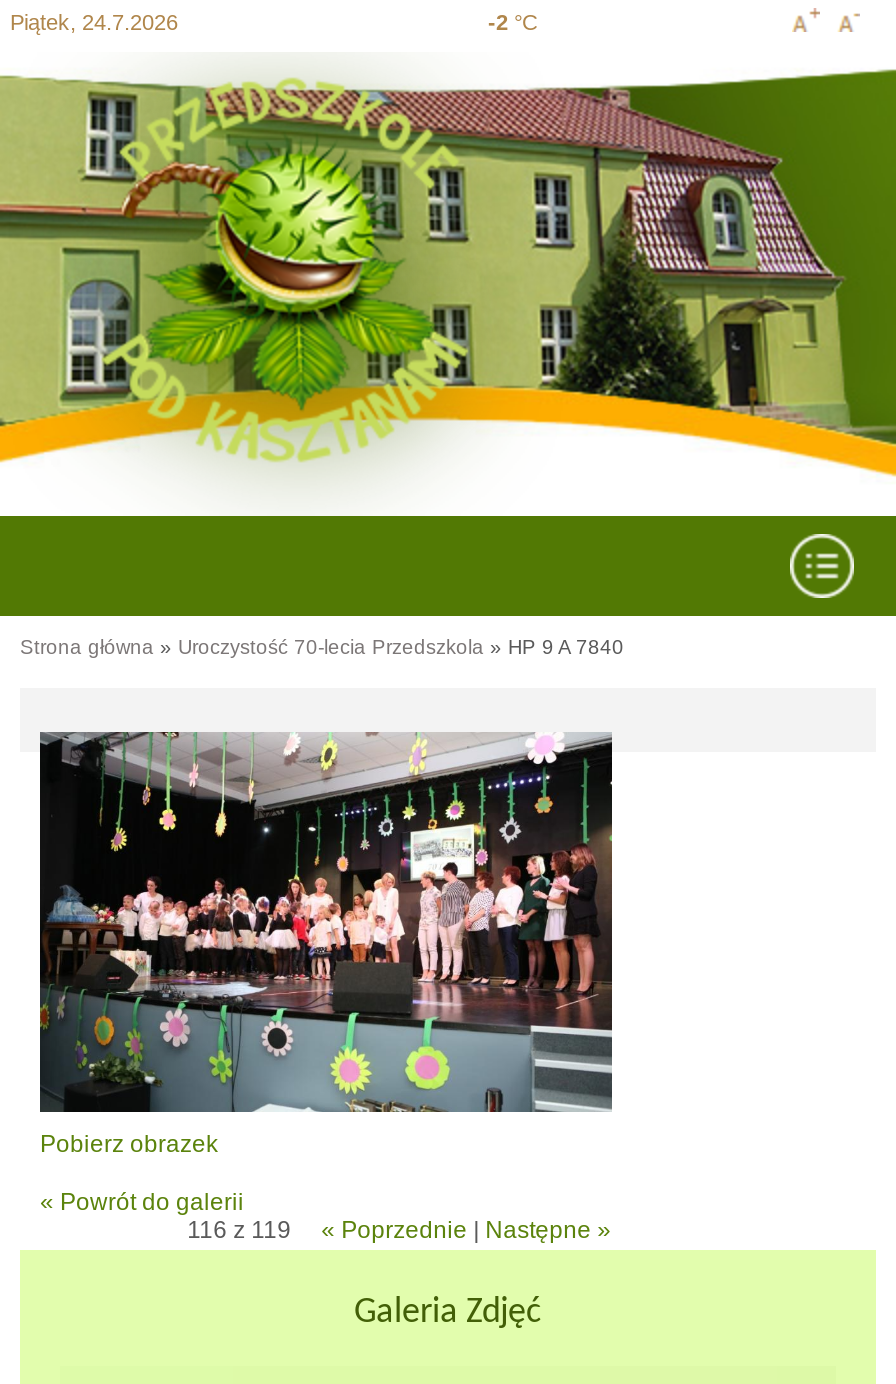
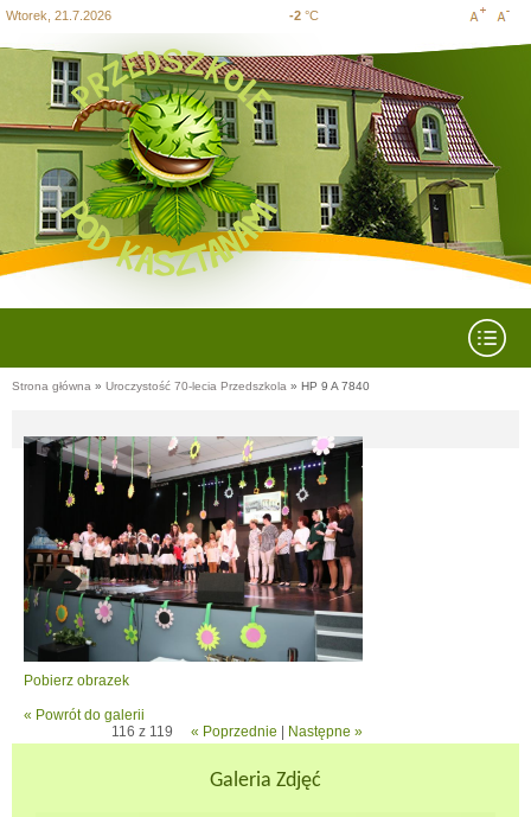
- Piątek, 24.7.2026
+ Wtorek, 21.7.2026
